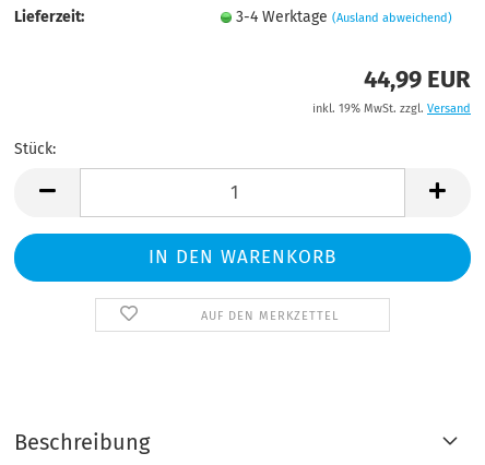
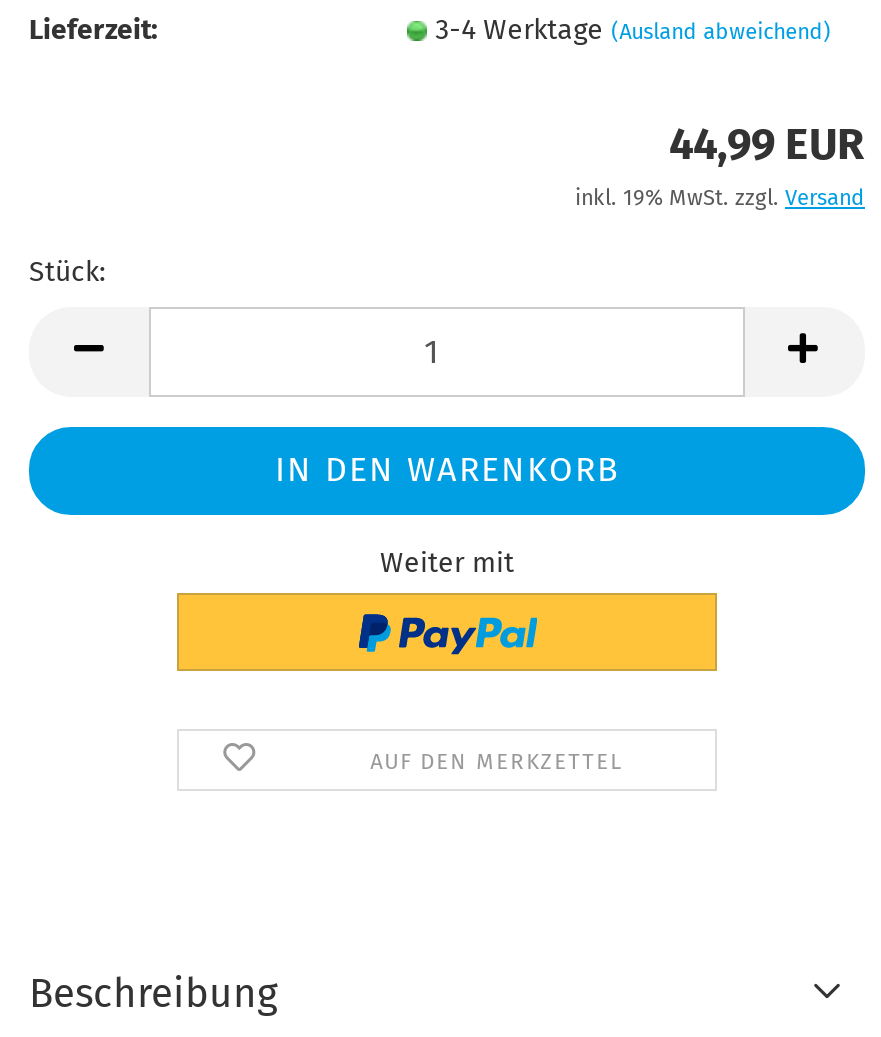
+ [image]

+ Weiter mit
